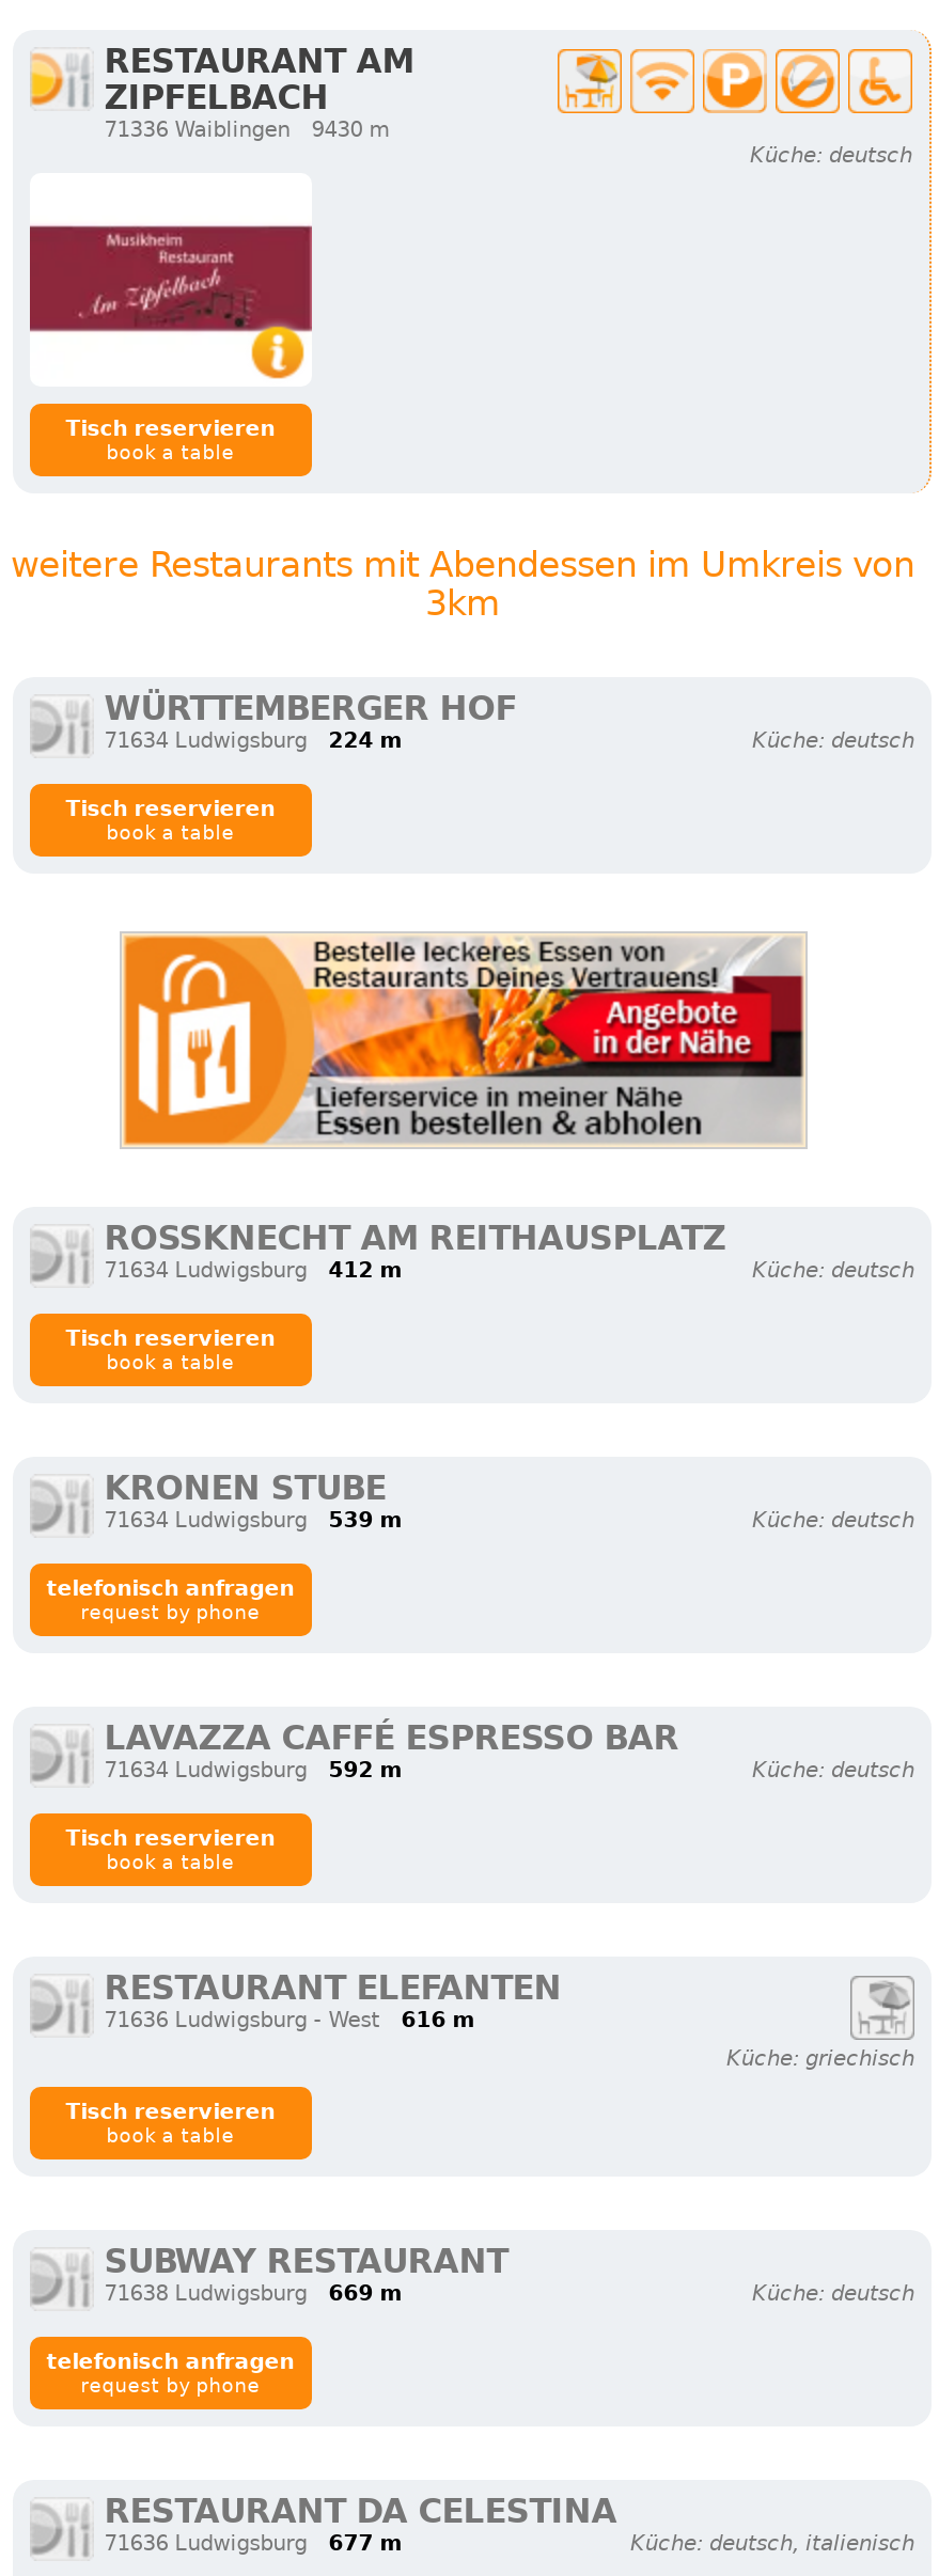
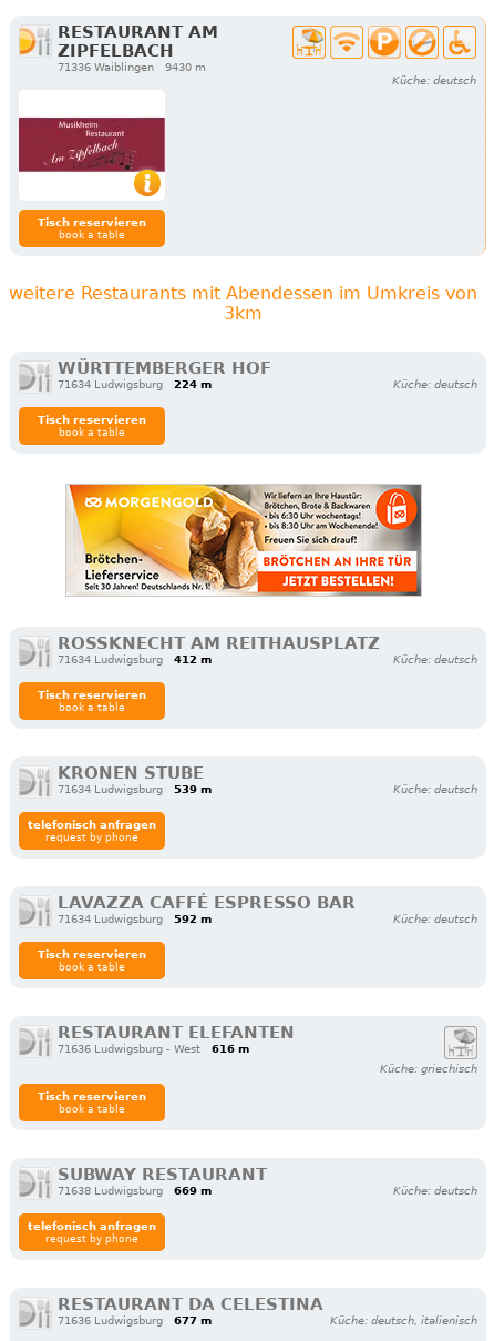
- [image]
+ [image]
